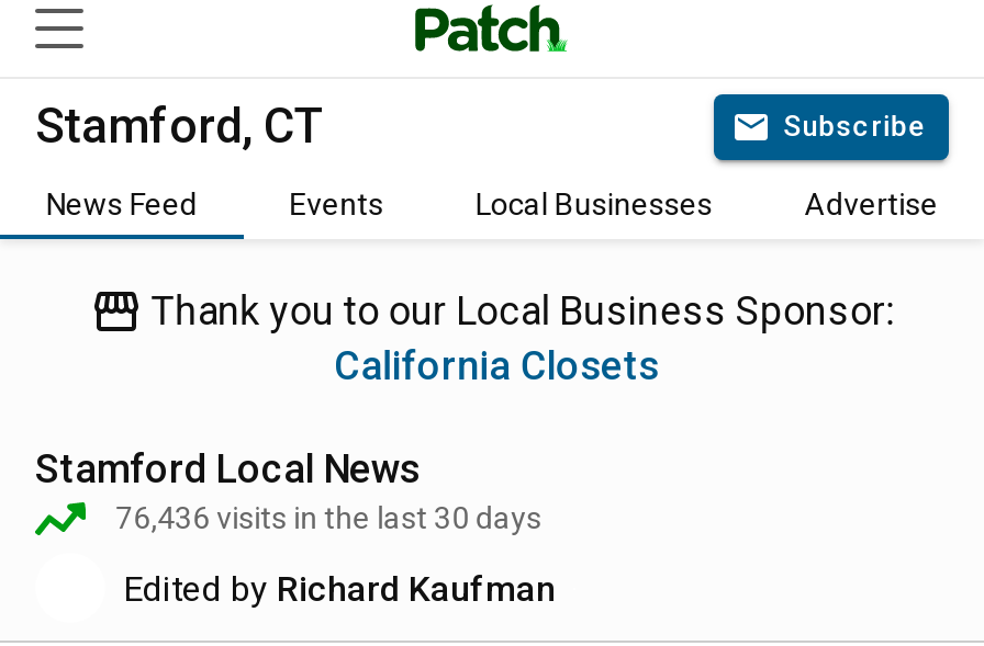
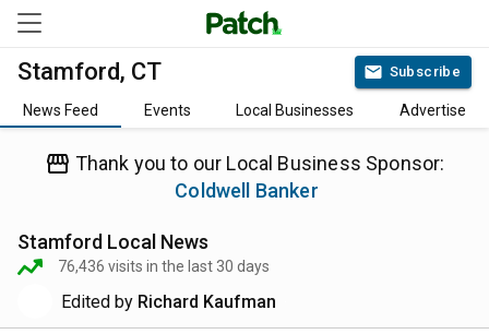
- California Closets
+ Coldwell Banker
